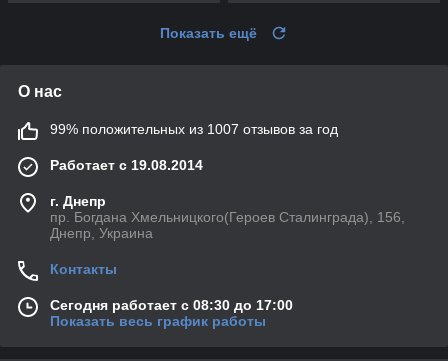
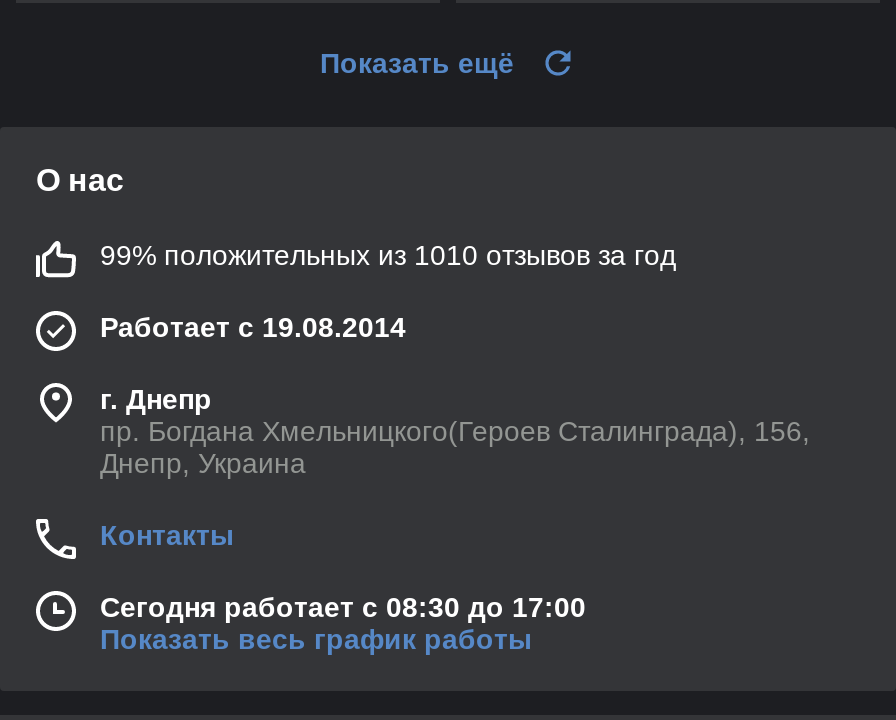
- 99% положительных из 1007 отзывов за год
+ 99% положительных из 1010 отзывов за год
